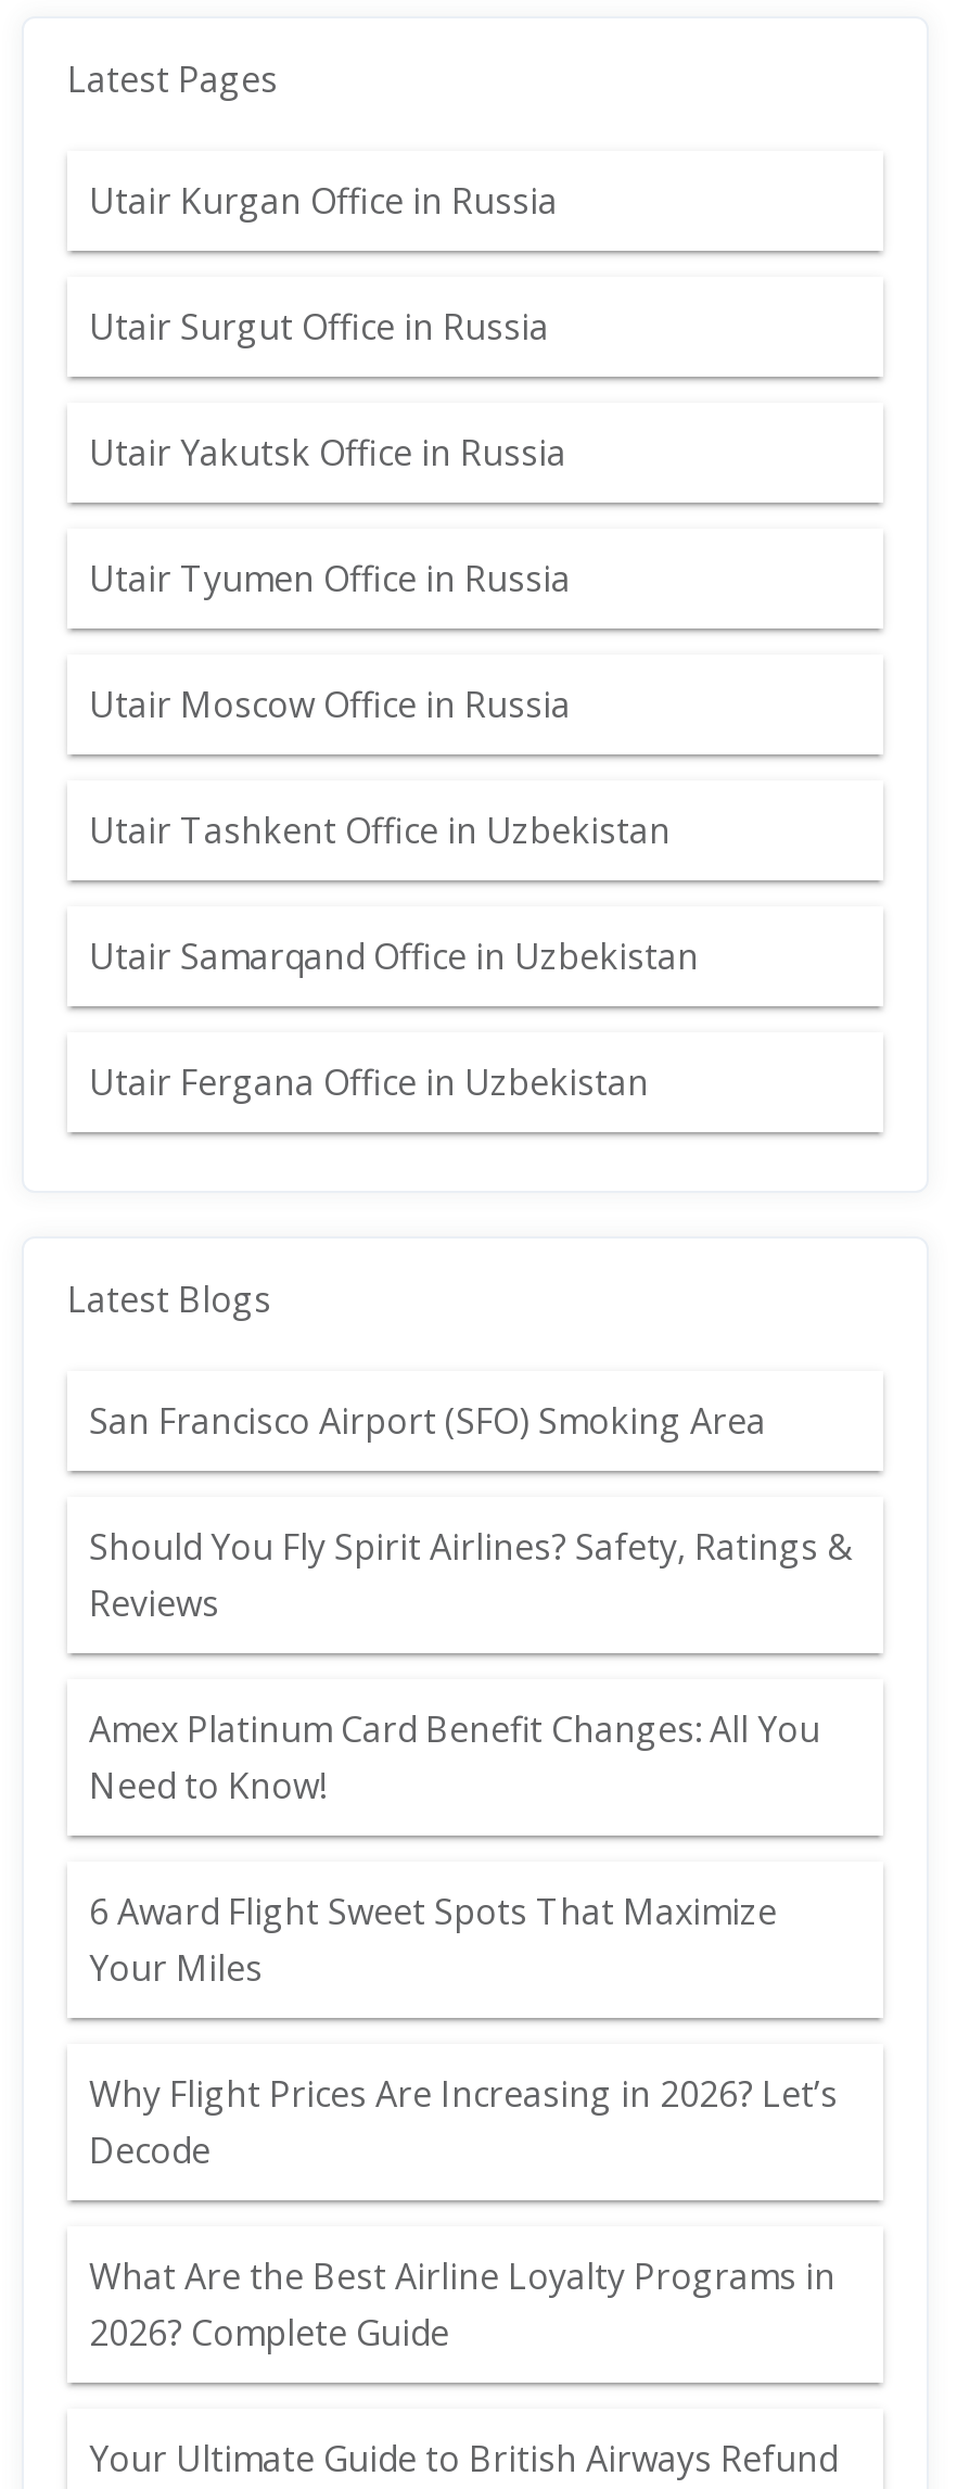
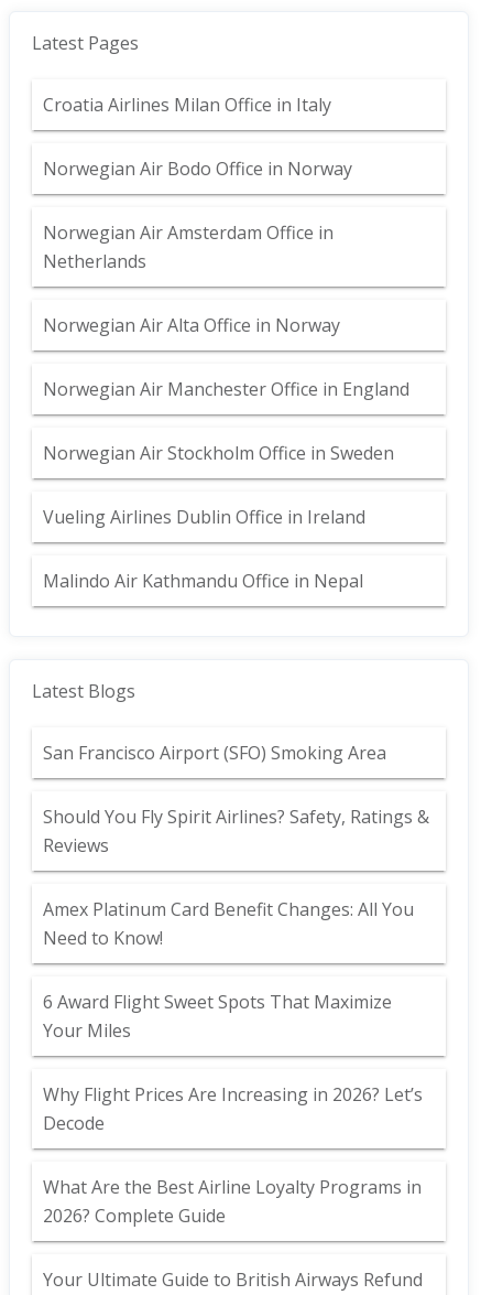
- Utair Kurgan Office in Russia
+ Croatia Airlines Milan Office in Italy

- Utair Surgut Office in Russia
+ Norwegian Air Bodo Office in Norway

- Utair Yakutsk Office in Russia
+ Norwegian Air Amsterdam Office in
+ Netherlands

- Utair Tyumen Office in Russia
+ Norwegian Air Alta Office in Norway

- Utair Moscow Office in Russia
+ Norwegian Air Manchester Office in England

- Utair Tashkent Office in Uzbekistan
+ Norwegian Air Stockholm Office in Sweden

- Utair Samarqand Office in Uzbekistan
+ Vueling Airlines Dublin Office in Ireland

- Utair Fergana Office in Uzbekistan
+ Malindo Air Kathmandu Office in Nepal
